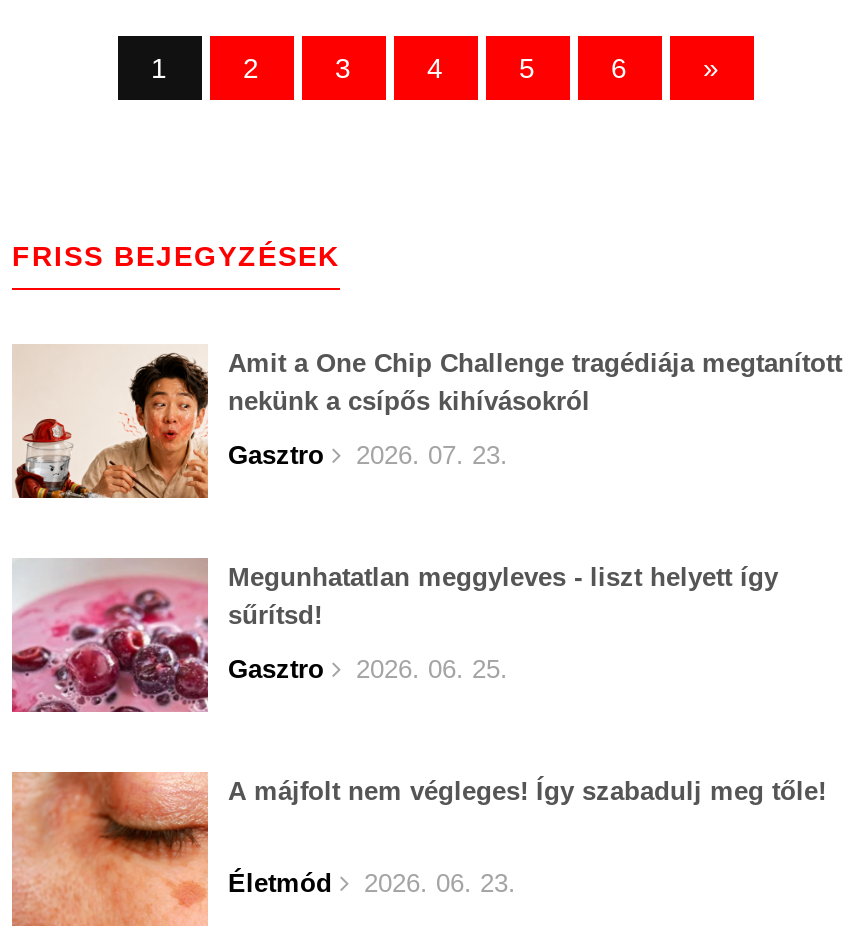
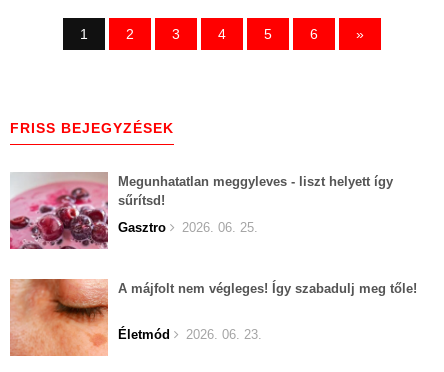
- [image]
- Amit a One Chip Challenge tragédiája megtanított
- nekünk a csípős kihívásokról
- Gasztro
- 2026. 07. 23.
